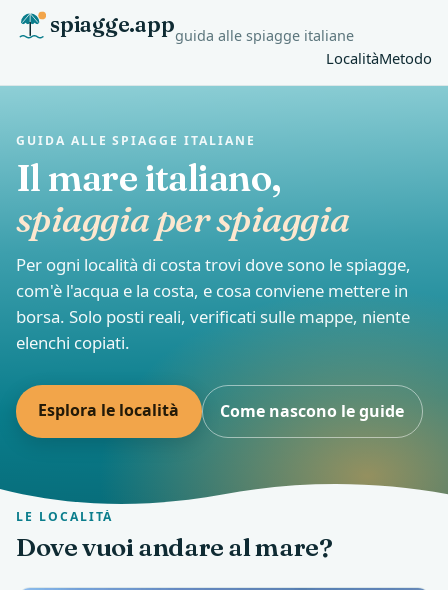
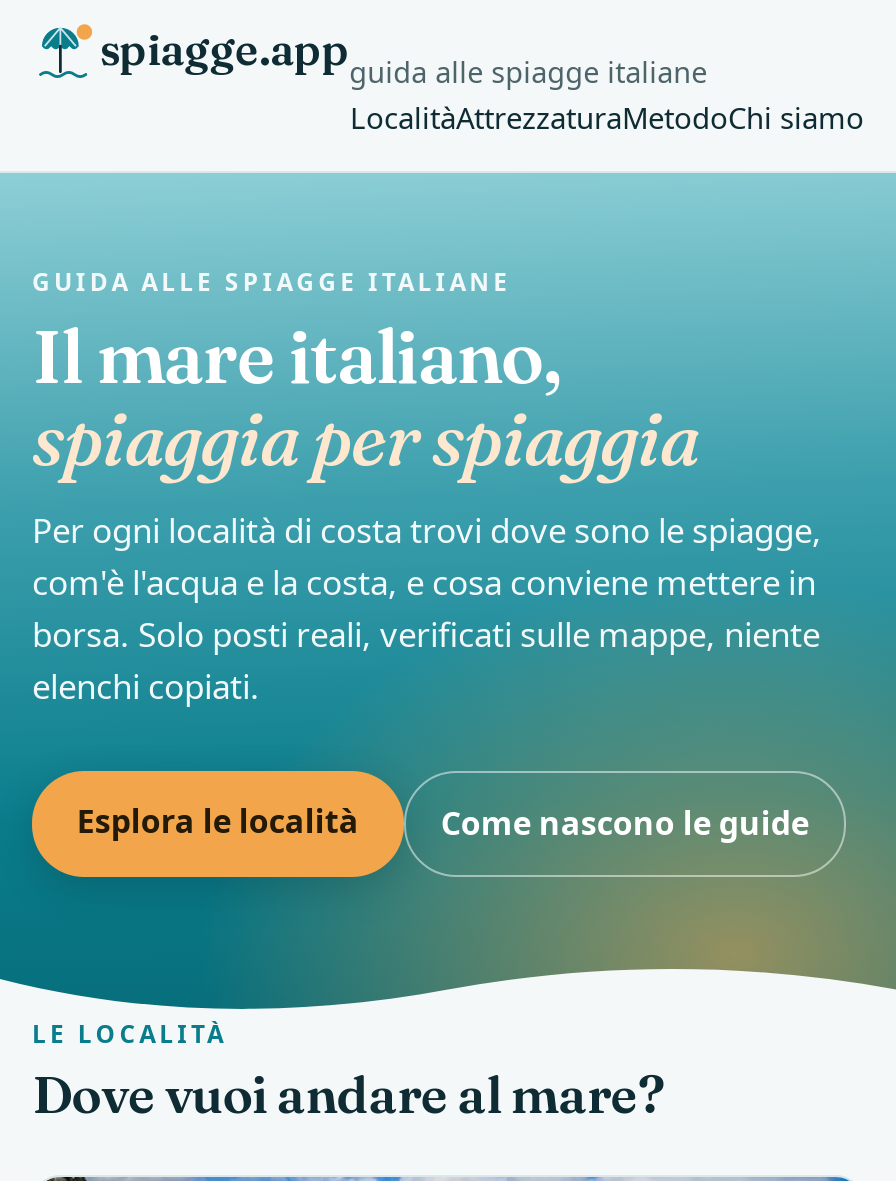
- LocalitàMetodo
+ LocalitàAttrezzaturaMetodoChi siamo
